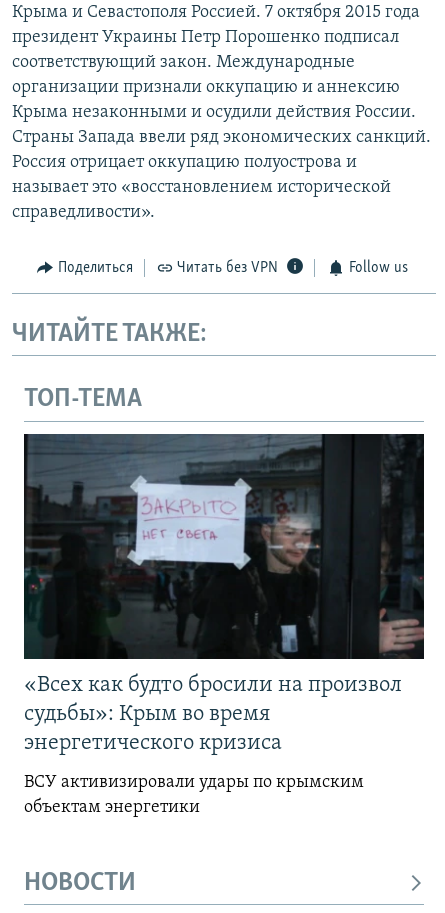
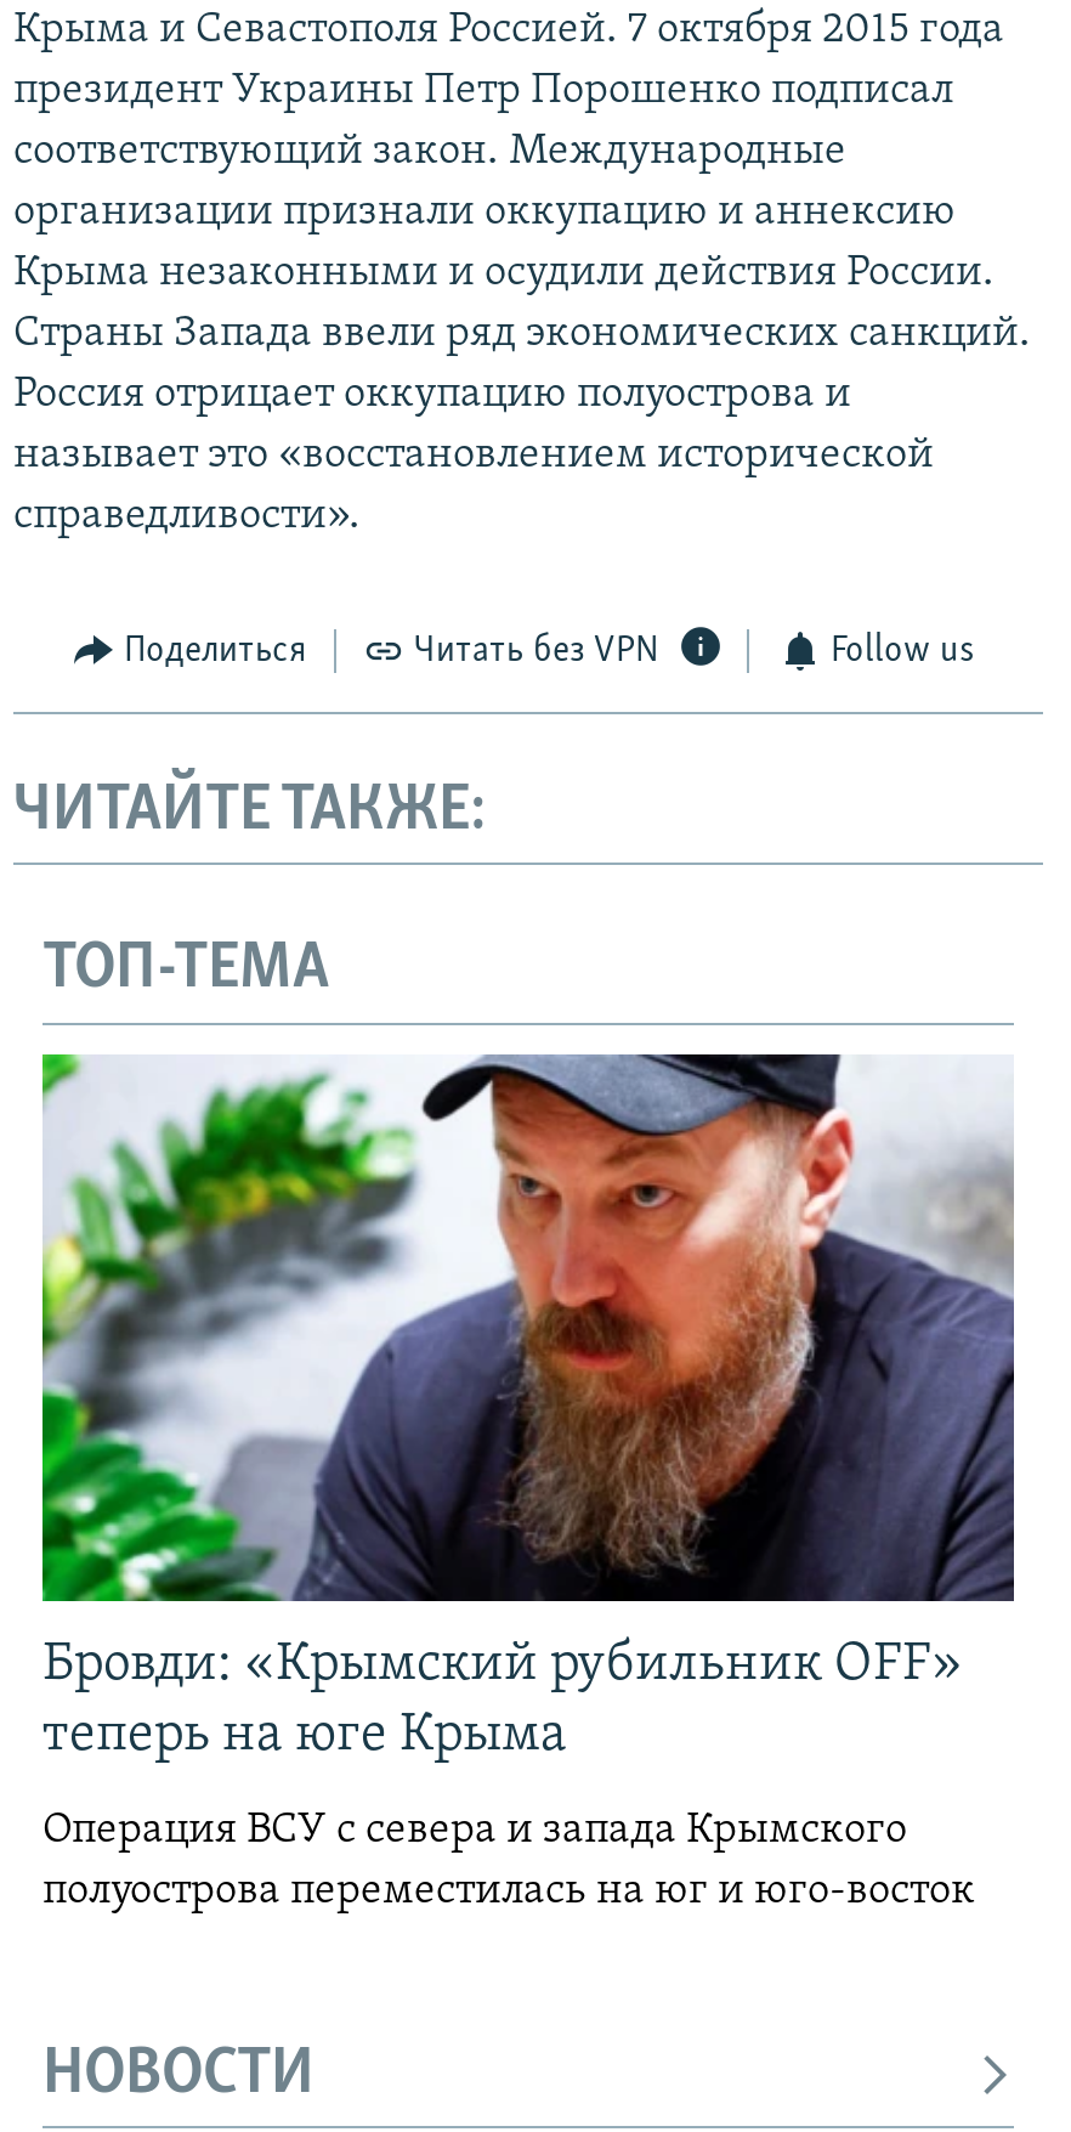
- [image]
- «Всех как будто бросили на произвол
- судьбы»: Крым во время
- энергетического кризиса
+ [image]
+ Бровди: «Крымский рубильник OFF»
+ теперь на юге Крыма

- ВСУ активизировали удары по крымским
- объектам энергетики
+ Операция ВСУ с севера и запада Крымского
+ полуострова переместилась на юг и юго-восток
